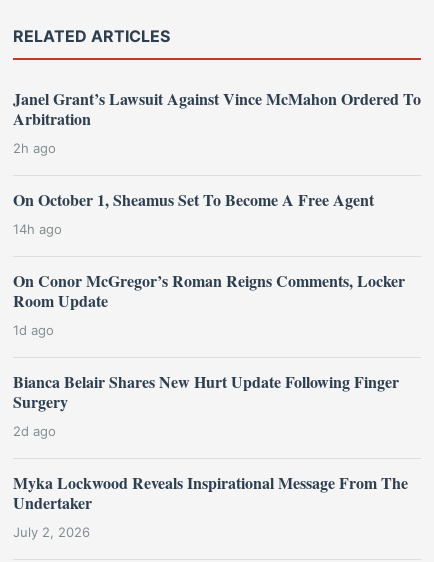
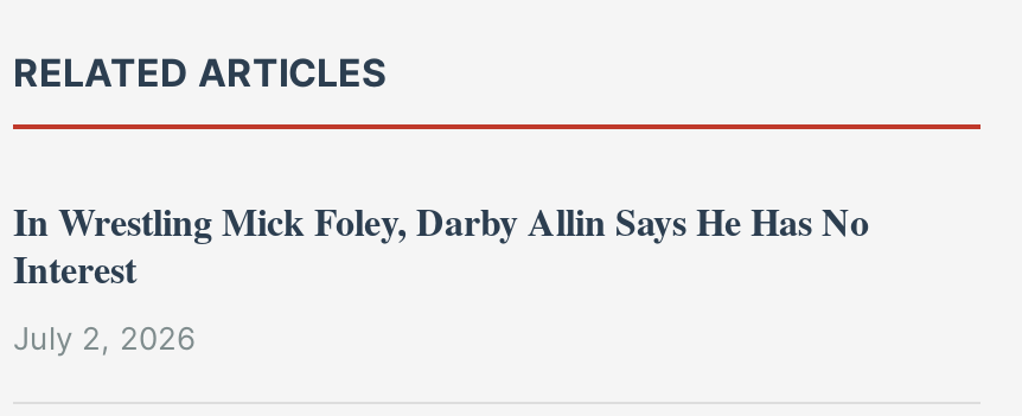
- Janel Grant’s Lawsuit Against Vince McMahon Ordered To
- Arbitration
- 2h ago
- On October 1, Sheamus Set To Become A Free Agent
- 14h ago
- On Conor McGregor’s Roman Reigns Comments, Locker
- Room Update
- 1d ago
- Bianca Belair Shares New Hurt Update Following Finger
- Surgery
- 2d ago
- Myka Lockwood Reveals Inspirational Message From The
- Undertaker
+ In Wrestling Mick Foley, Darby Allin Says He Has No
+ Interest
